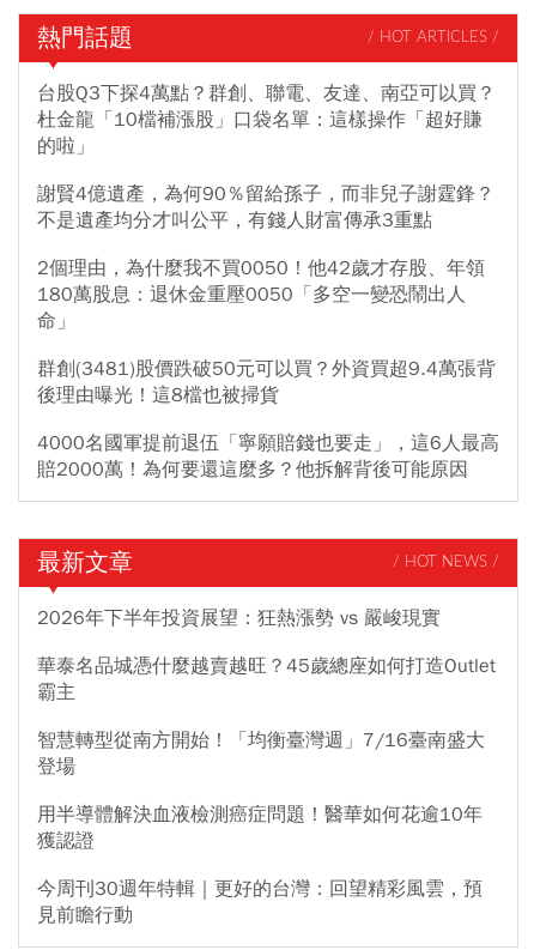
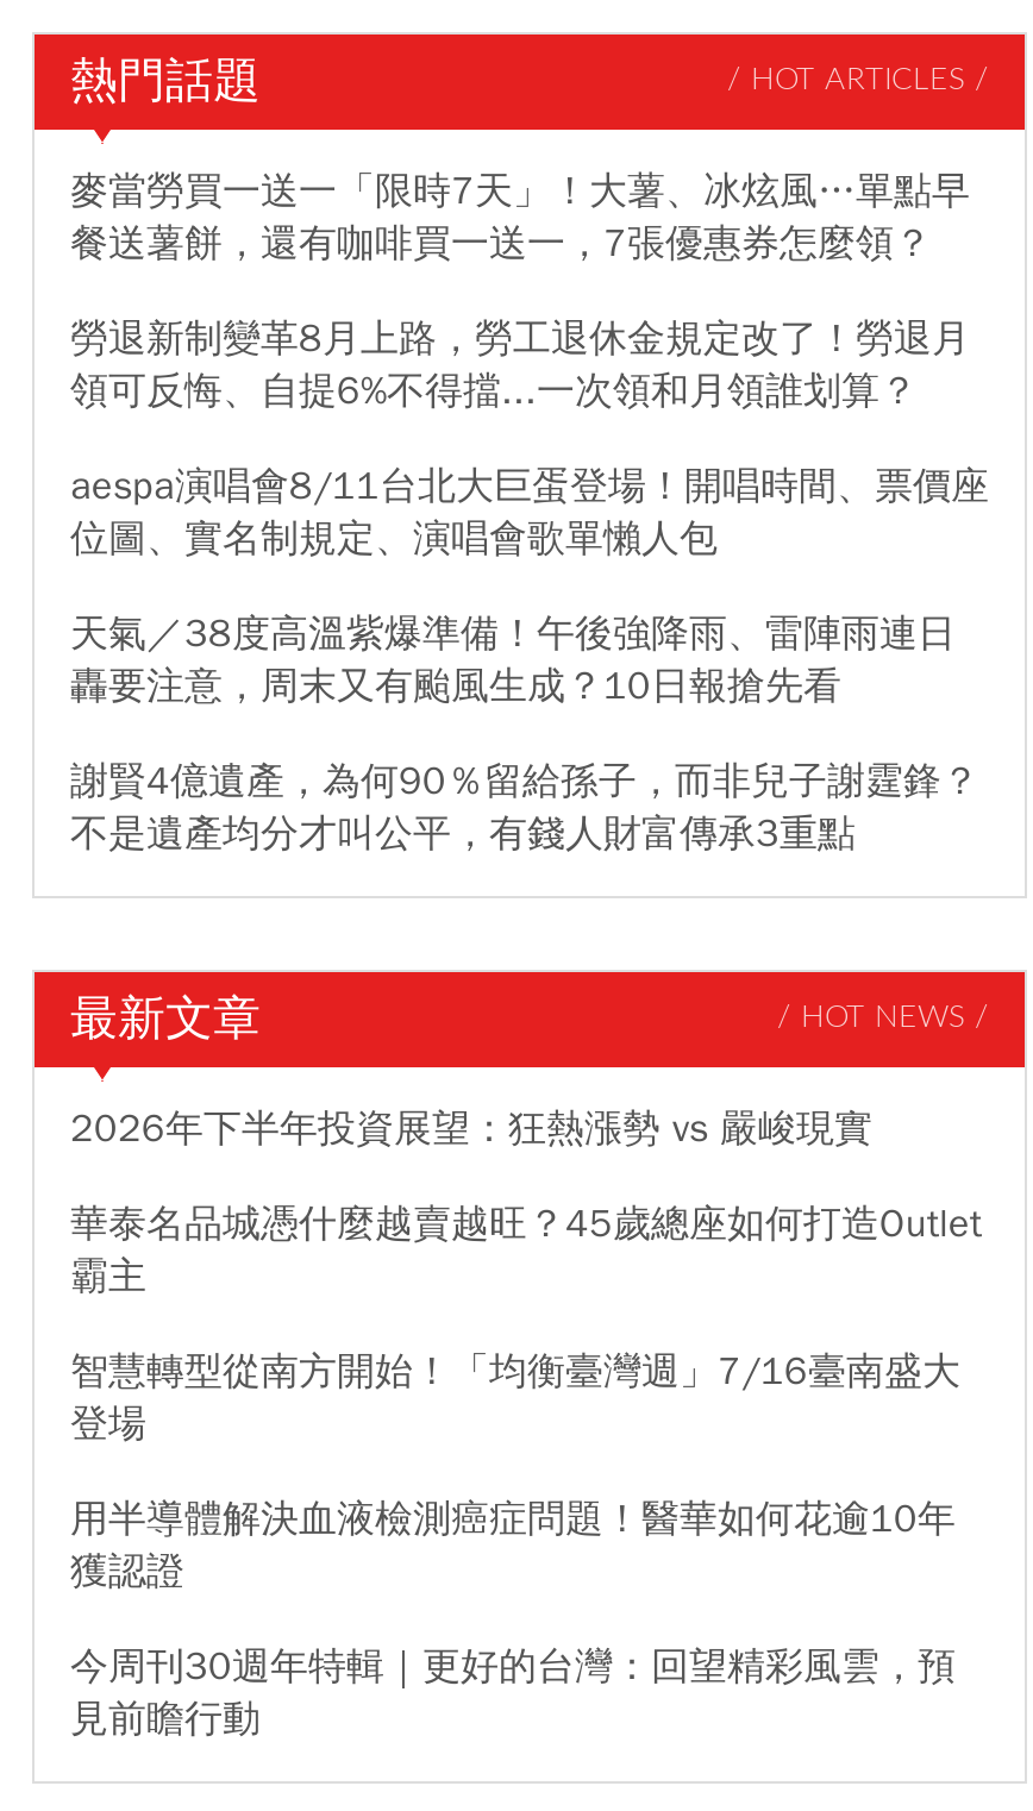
- 台股Q3下探4萬點？群創、聯電、友達、南亞可以買？
- 杜金龍「10檔補漲股」口袋名單：這樣操作「超好賺
- 的啦」
+ 麥當勞買一送一「限時7天」！大薯、冰炫風…單點早
+ 餐送薯餅，還有咖啡買一送一，7張優惠券怎麼領？
+ 勞退新制變革8月上路，勞工退休金規定改了！勞退月
+ 領可反悔、自提6%不得擋...一次領和月領誰划算？
+ aespa演唱會8/11台北大巨蛋登場！開唱時間、票價座
+ 位圖、實名制規定、演唱會歌單懶人包
+ 天氣／38度高溫紫爆準備！午後強降雨、雷陣雨連日
+ 轟要注意，周末又有颱風生成？10日報搶先看

moved down: 謝賢4億遺產，為何90％留給孫子，而非兒子謝霆鋒？ | 不是遺產均分才叫公平，有錢人財富傳承3重點

- 2個理由，為什麼我不買0050！他42歲才存股、年領
- 180萬股息：退休金重壓0050「多空一變恐鬧出人
- 命」
- 群創(3481)股價跌破50元可以買？外資買超9.4萬張背
- 後理由曝光！這8檔也被掃貨
- 4000名國軍提前退伍「寧願賠錢也要走」，這6人最高
- 賠2000萬！為何要還這麼多？他拆解背後可能原因
